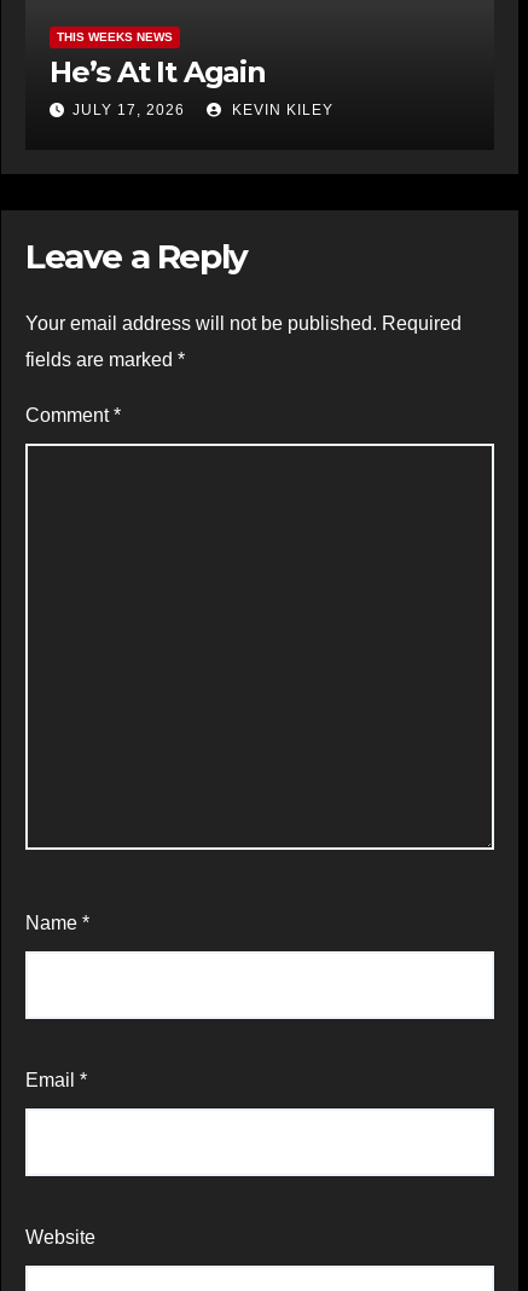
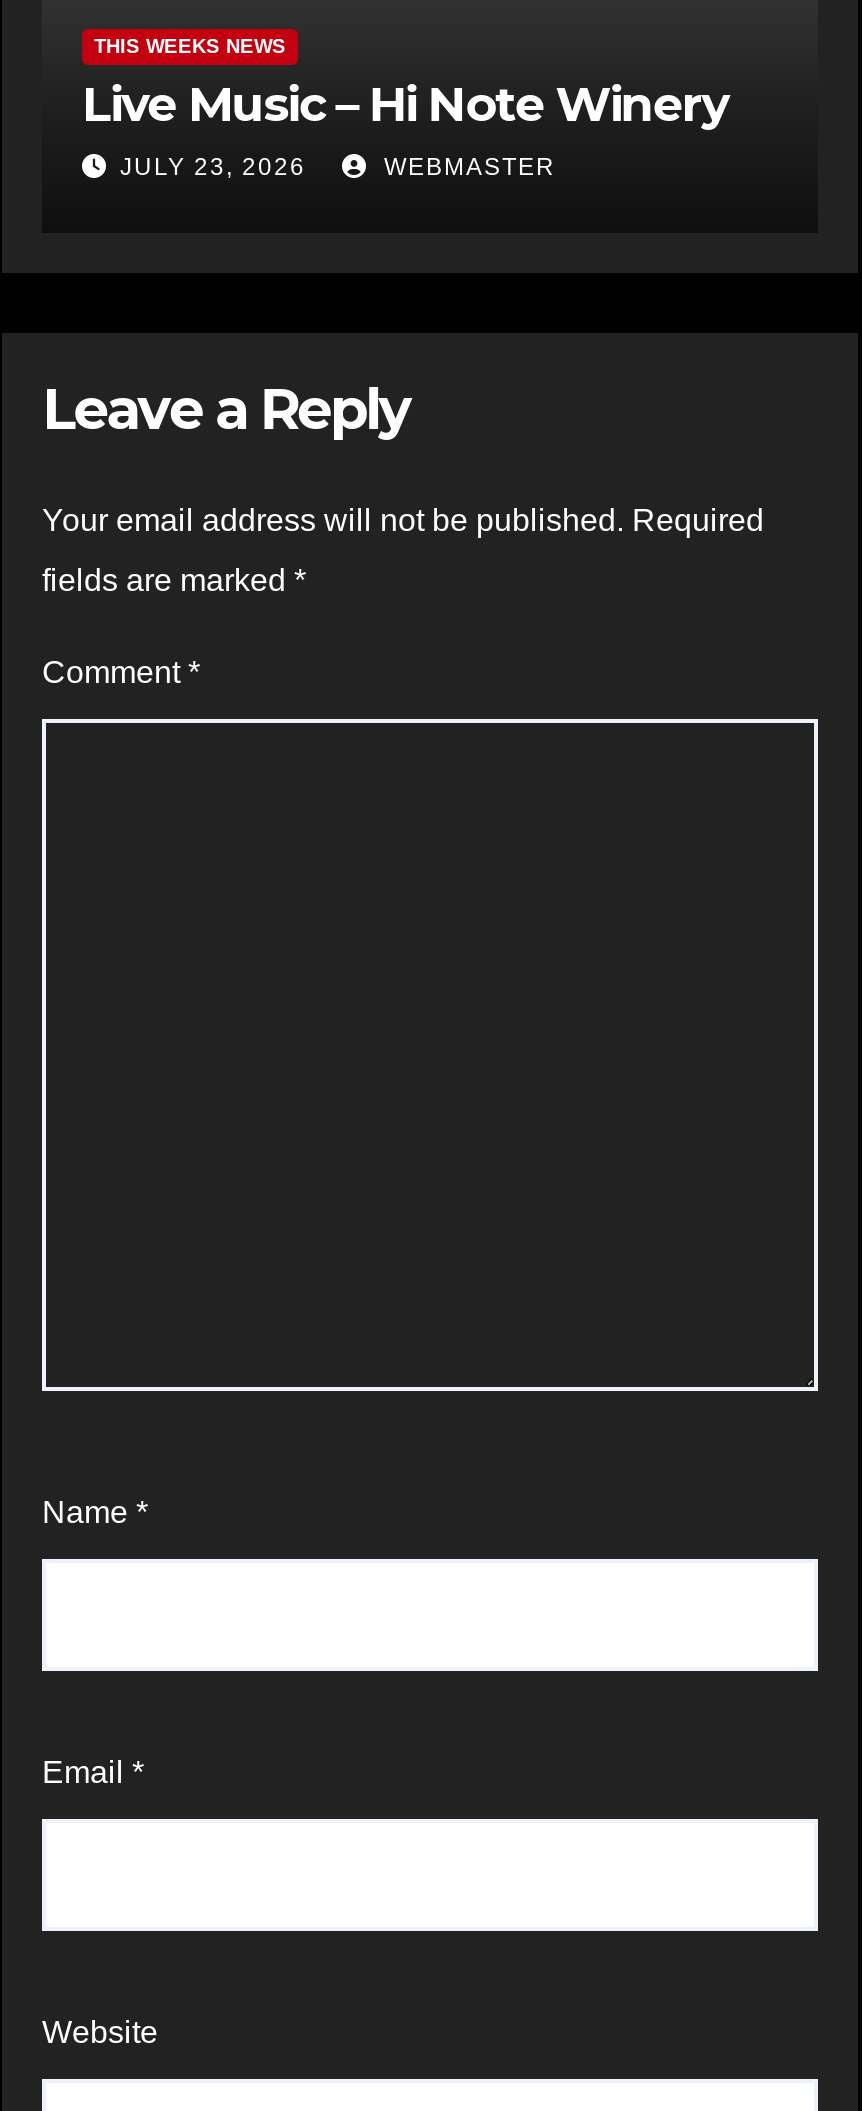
- He’s At It Again
- JULY 17, 2026
- KEVIN KILEY
+ Live Music – Hi Note Winery
+ JULY 23, 2026
+ WEBMASTER
